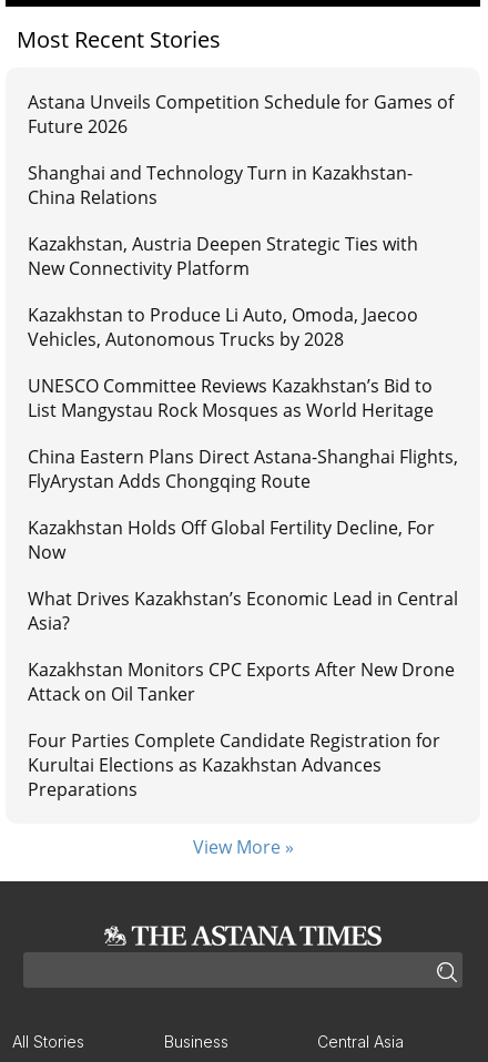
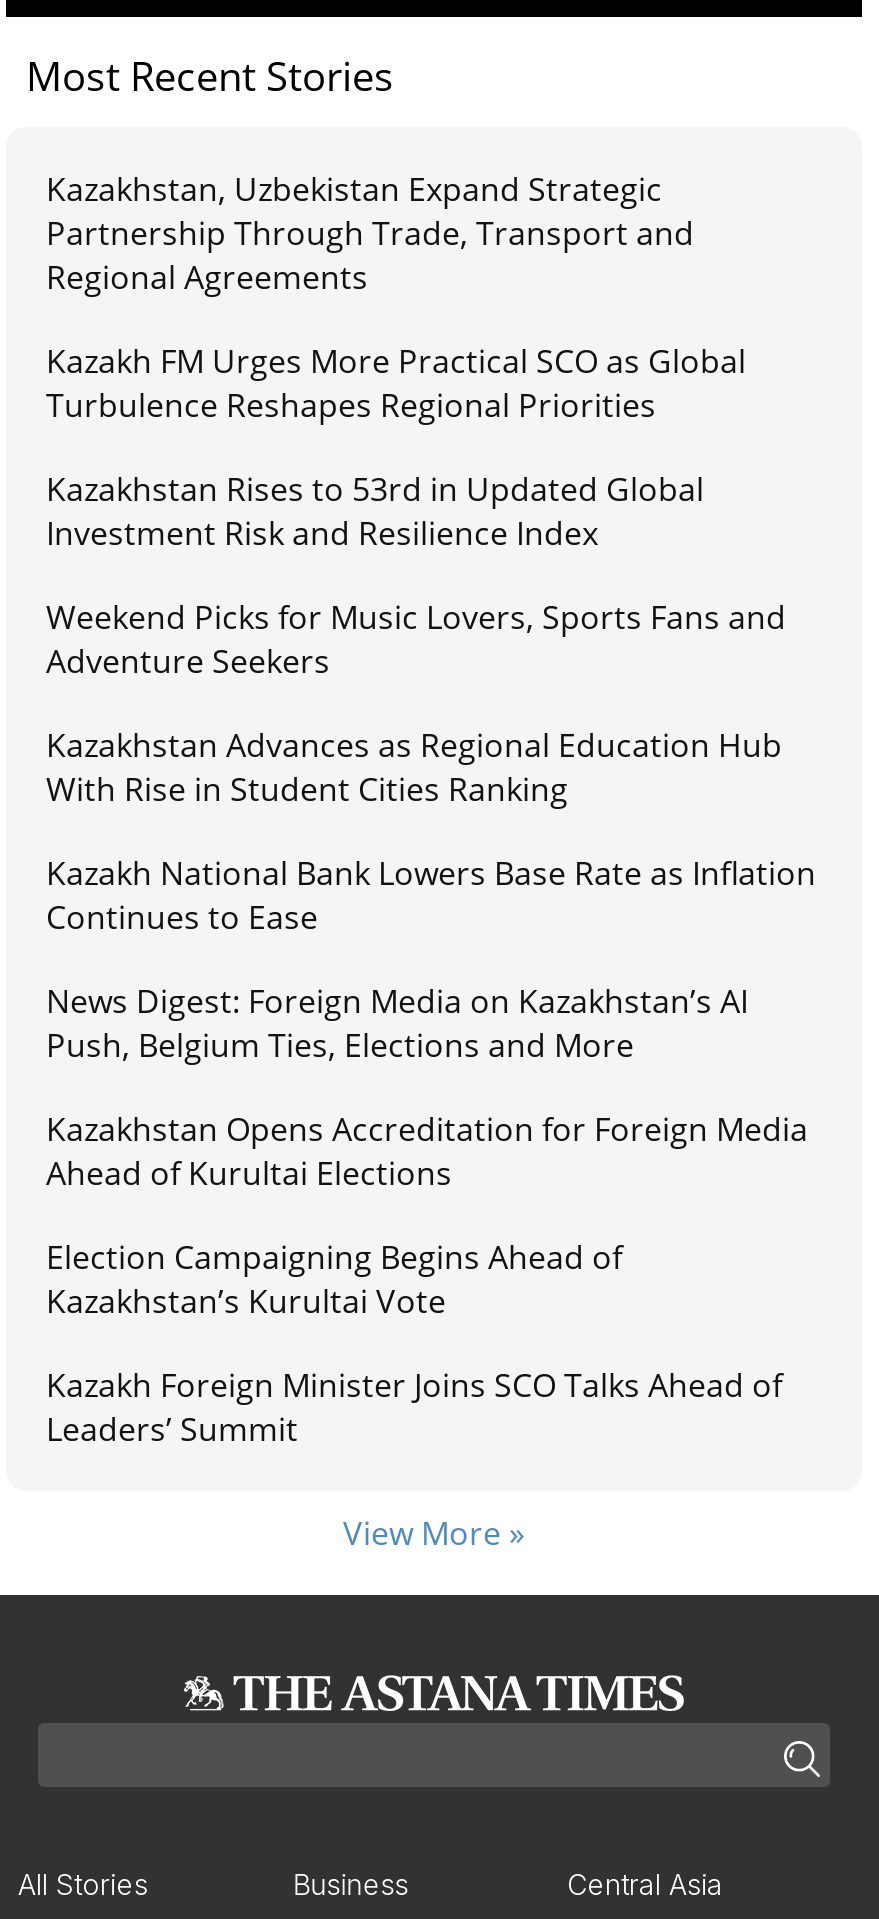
- Astana Unveils Competition Schedule for Games of
- Future 2026
+ Kazakhstan, Uzbekistan Expand Strategic
+ Partnership Through Trade, Transport and
+ Regional Agreements

- Shanghai and Technology Turn in Kazakhstan-
- China Relations
+ Kazakh FM Urges More Practical SCO as Global
+ Turbulence Reshapes Regional Priorities

- Kazakhstan, Austria Deepen Strategic Ties with
- New Connectivity Platform
+ Kazakhstan Rises to 53rd in Updated Global
+ Investment Risk and Resilience Index

- Kazakhstan to Produce Li Auto, Omoda, Jaecoo
- Vehicles, Autonomous Trucks by 2028
+ Weekend Picks for Music Lovers, Sports Fans and
+ Adventure Seekers

- UNESCO Committee Reviews Kazakhstan’s Bid to
- List Mangystau Rock Mosques as World Heritage
+ Kazakhstan Advances as Regional Education Hub
+ With Rise in Student Cities Ranking

- China Eastern Plans Direct Astana-Shanghai Flights,
- FlyArystan Adds Chongqing Route
+ Kazakh National Bank Lowers Base Rate as Inflation
+ Continues to Ease

- Kazakhstan Holds Off Global Fertility Decline, For
- Now
+ News Digest: Foreign Media on Kazakhstan’s AI
+ Push, Belgium Ties, Elections and More

- What Drives Kazakhstan’s Economic Lead in Central
- Asia?
+ Kazakhstan Opens Accreditation for Foreign Media
+ Ahead of Kurultai Elections

- Kazakhstan Monitors CPC Exports After New Drone
- Attack on Oil Tanker
+ Election Campaigning Begins Ahead of
+ Kazakhstan’s Kurultai Vote

- Four Parties Complete Candidate Registration for
- Kurultai Elections as Kazakhstan Advances
- Preparations
+ Kazakh Foreign Minister Joins SCO Talks Ahead of
+ Leaders’ Summit
